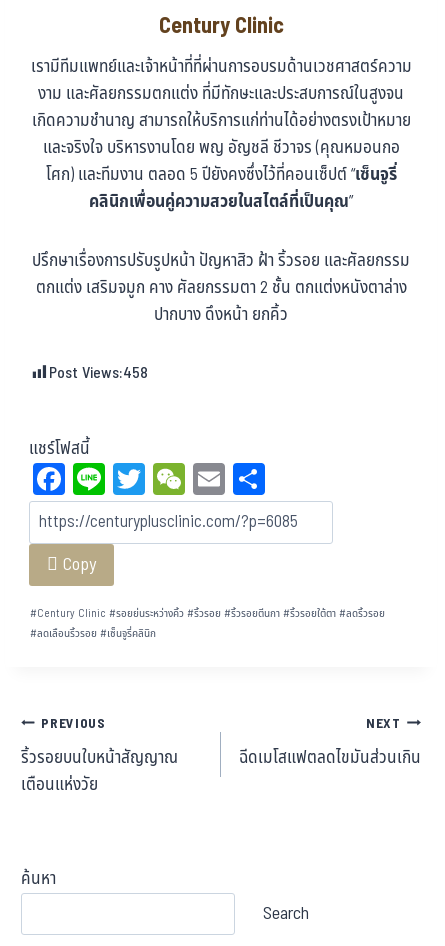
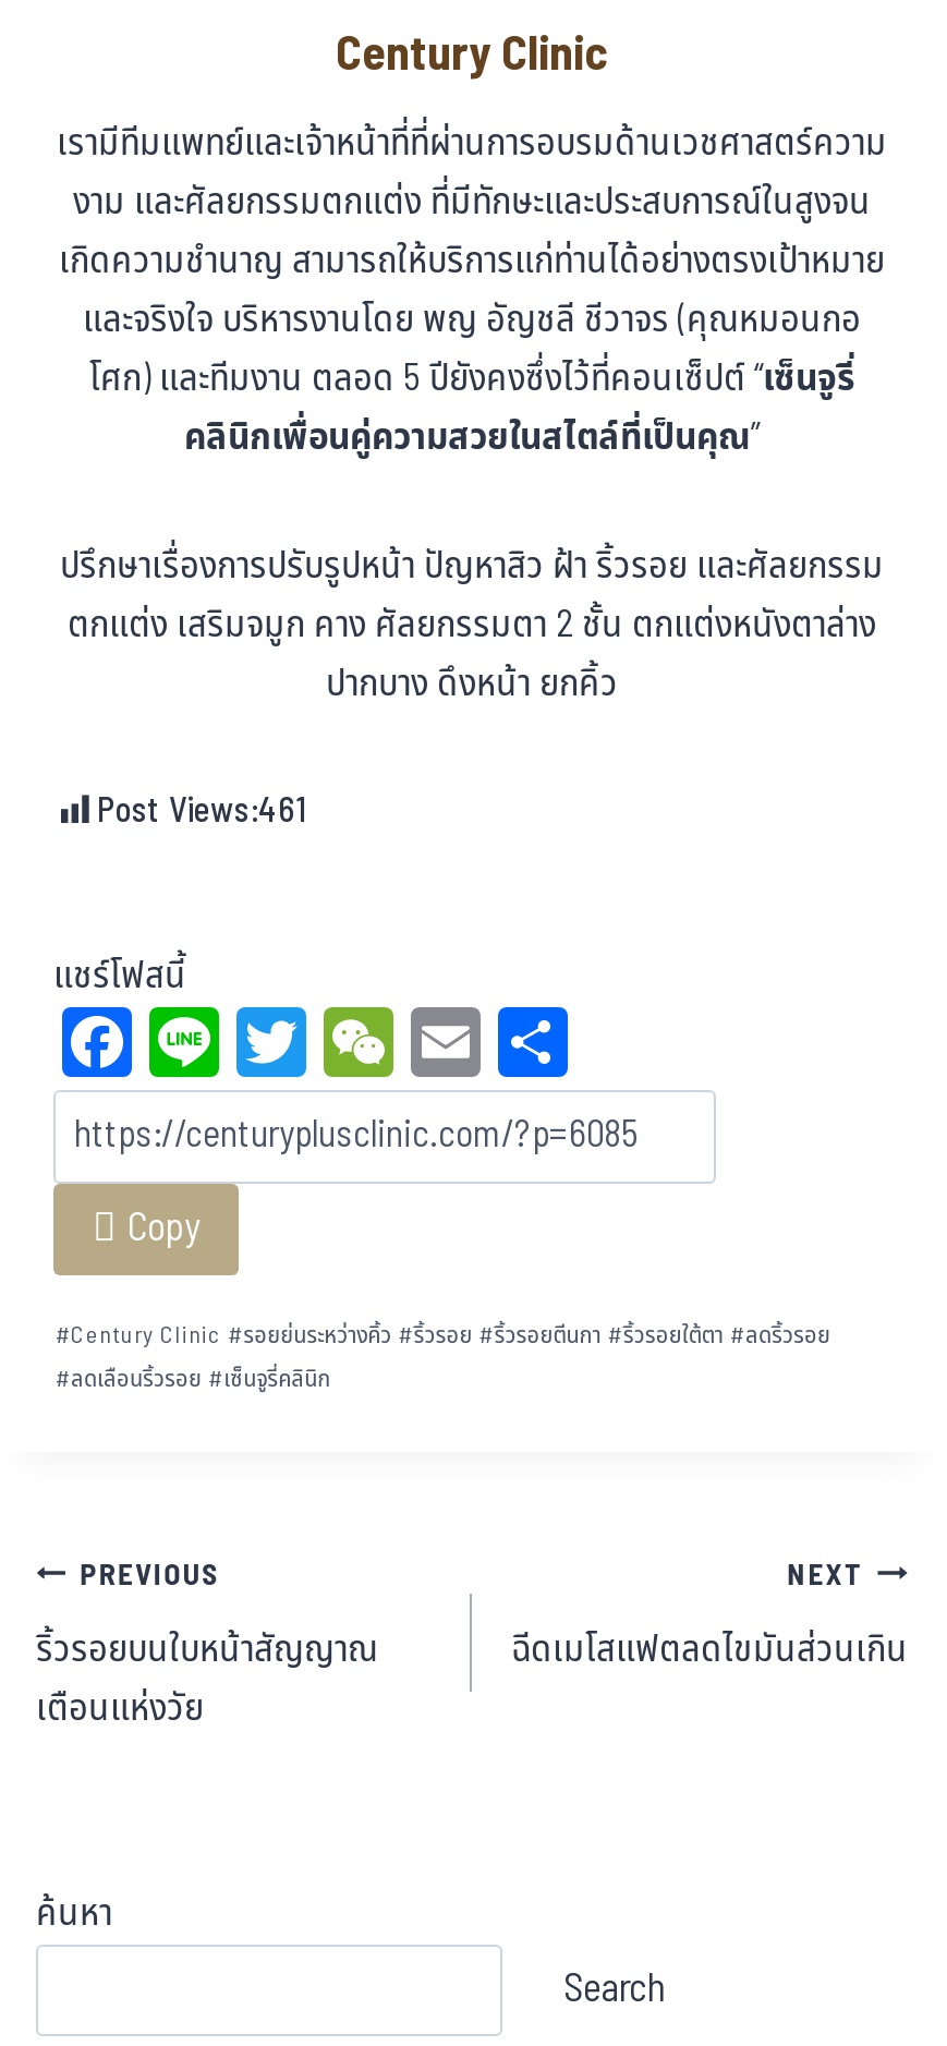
- Post Views:458
+ Post Views:461
